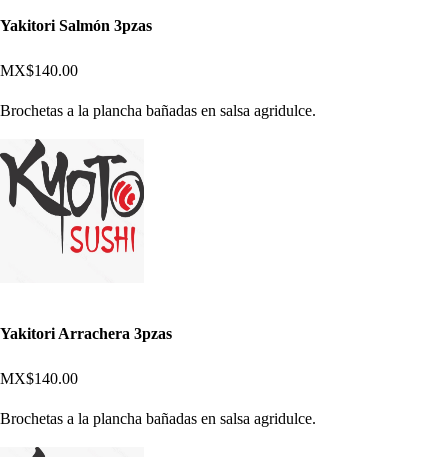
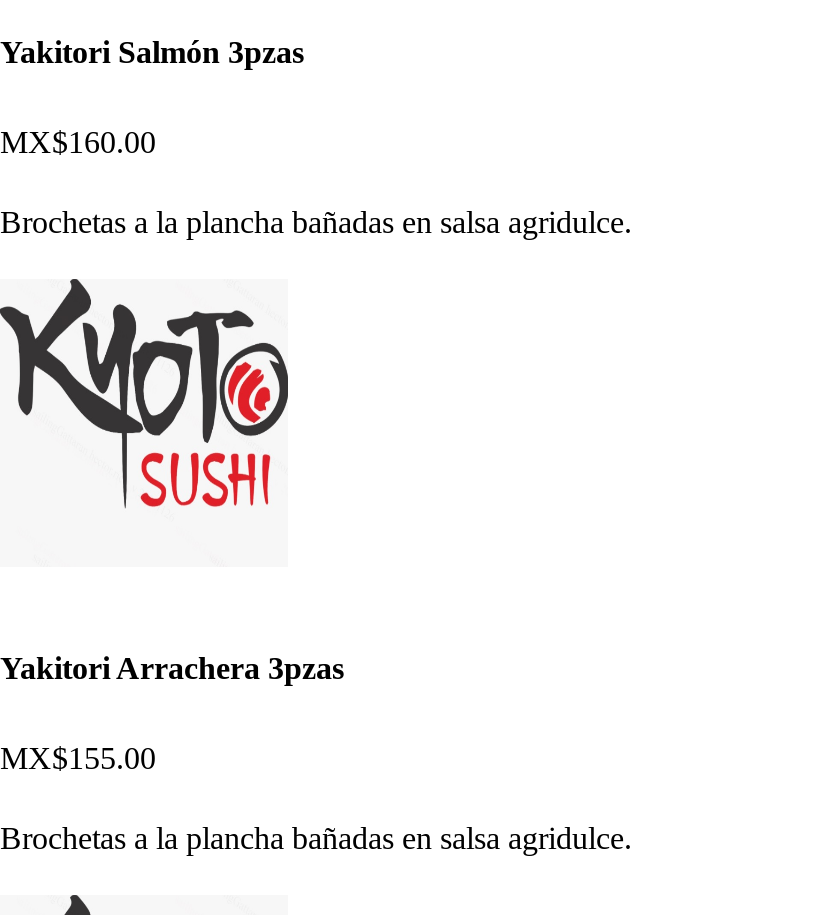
- MX$140.00
+ MX$160.00

- MX$140.00
+ MX$155.00
